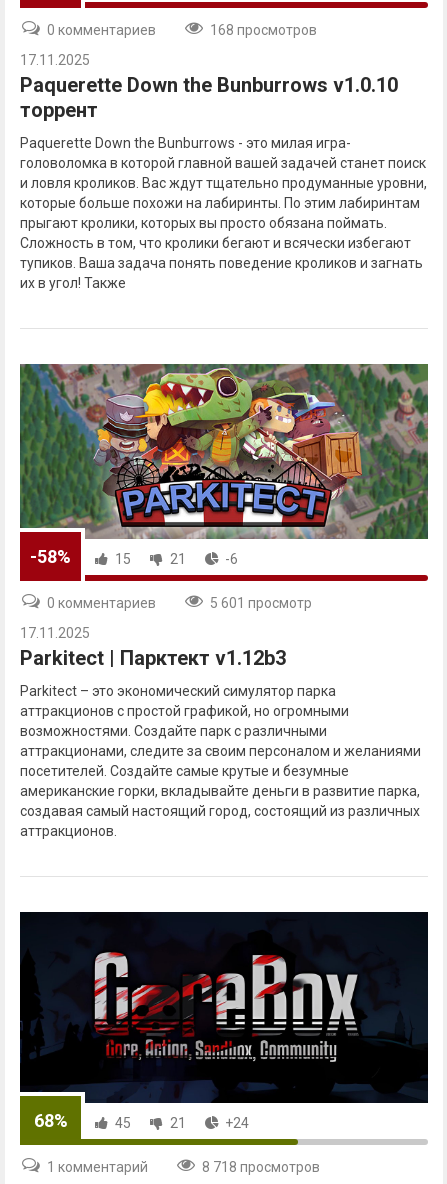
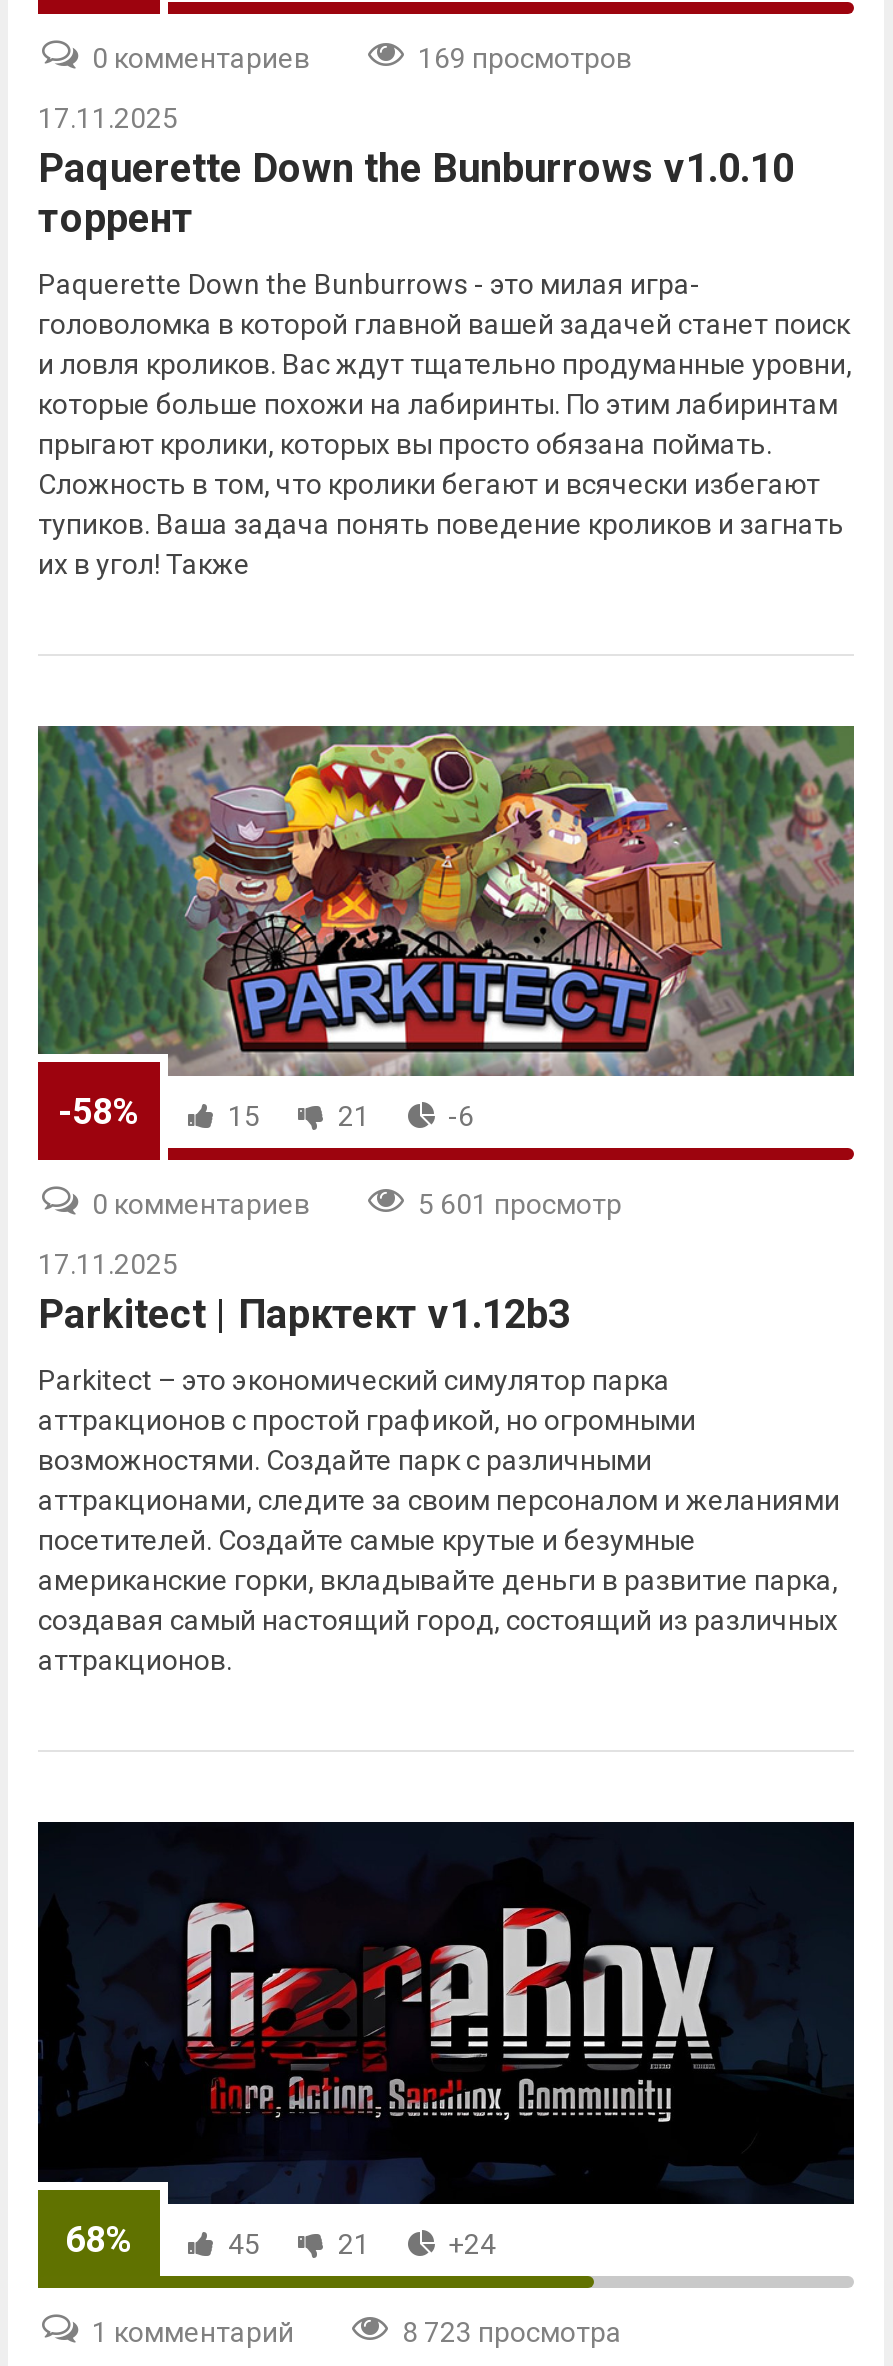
- 168 просмотров
+ 169 просмотров

- 8 718 просмотров
+ 8 723 просмотра
